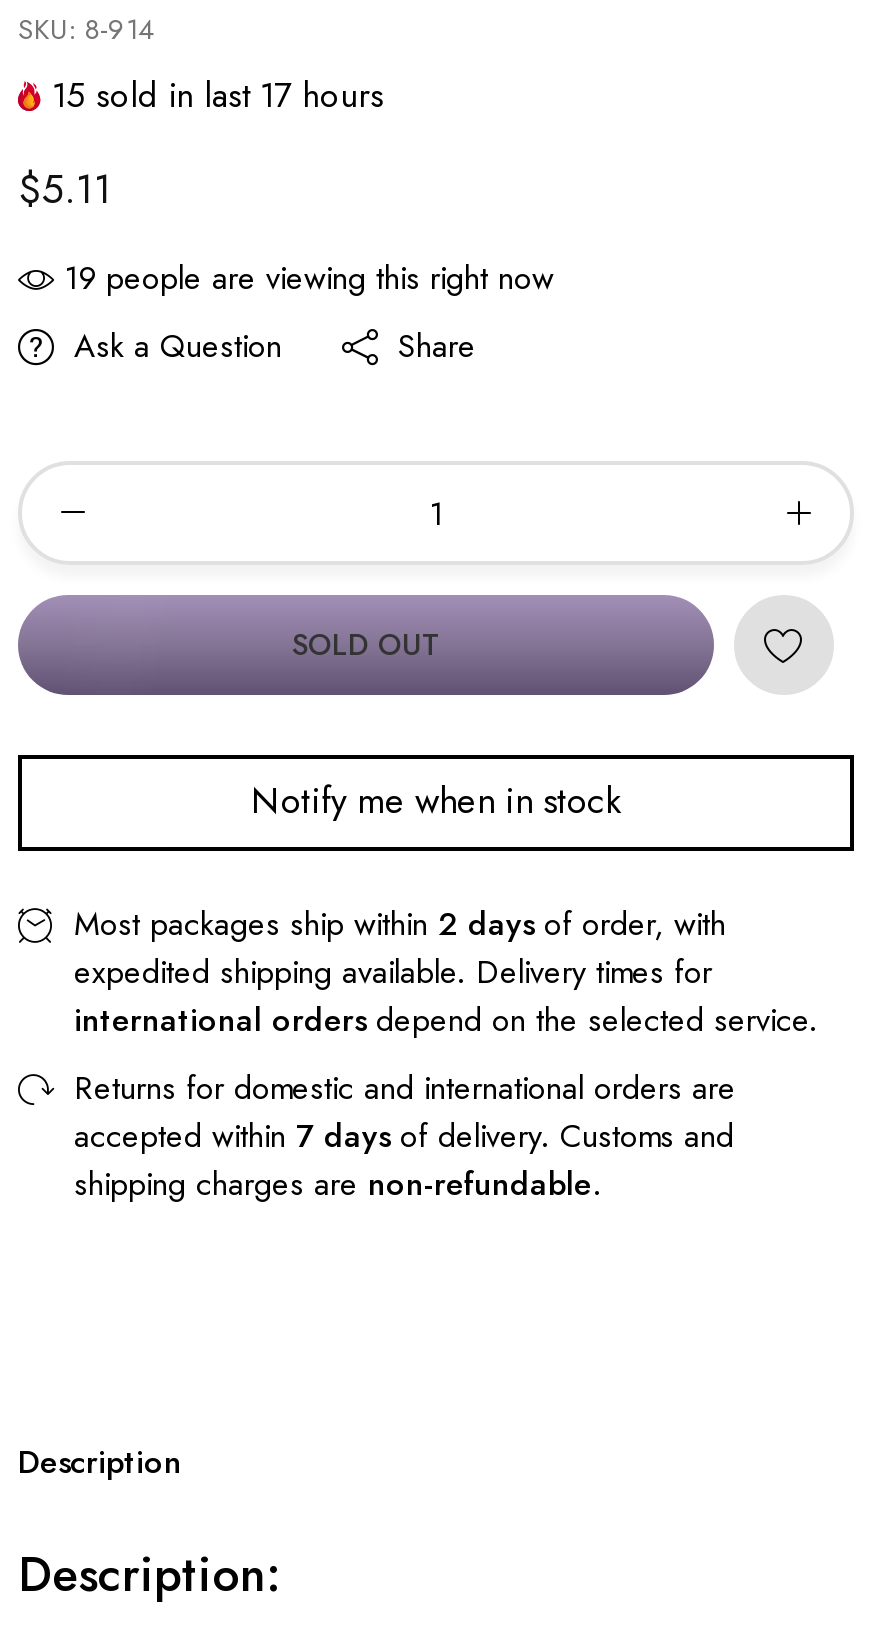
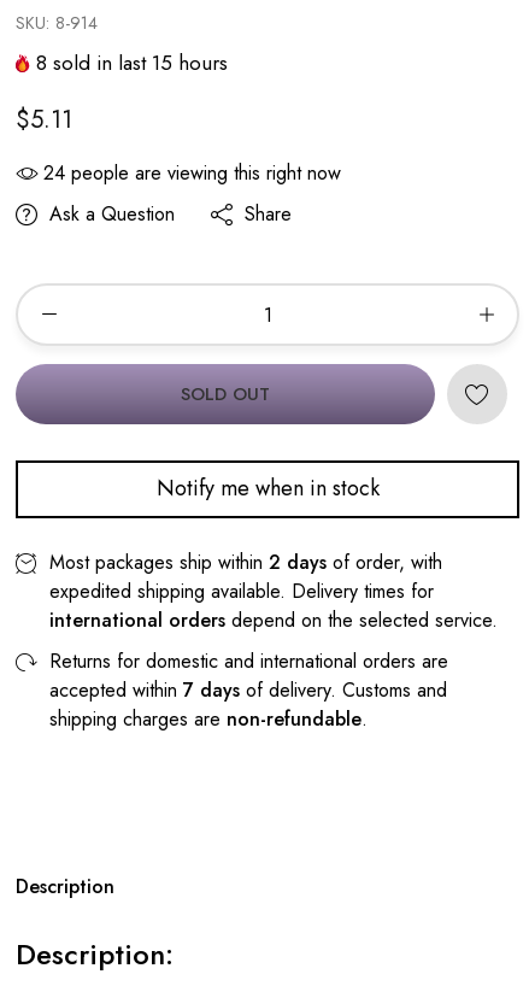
- 15 sold in last 17 hours
+ 8 sold in last 15 hours

- 19 people are viewing this right now
+ 24 people are viewing this right now
